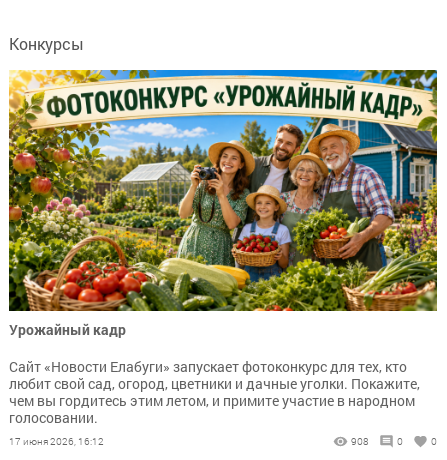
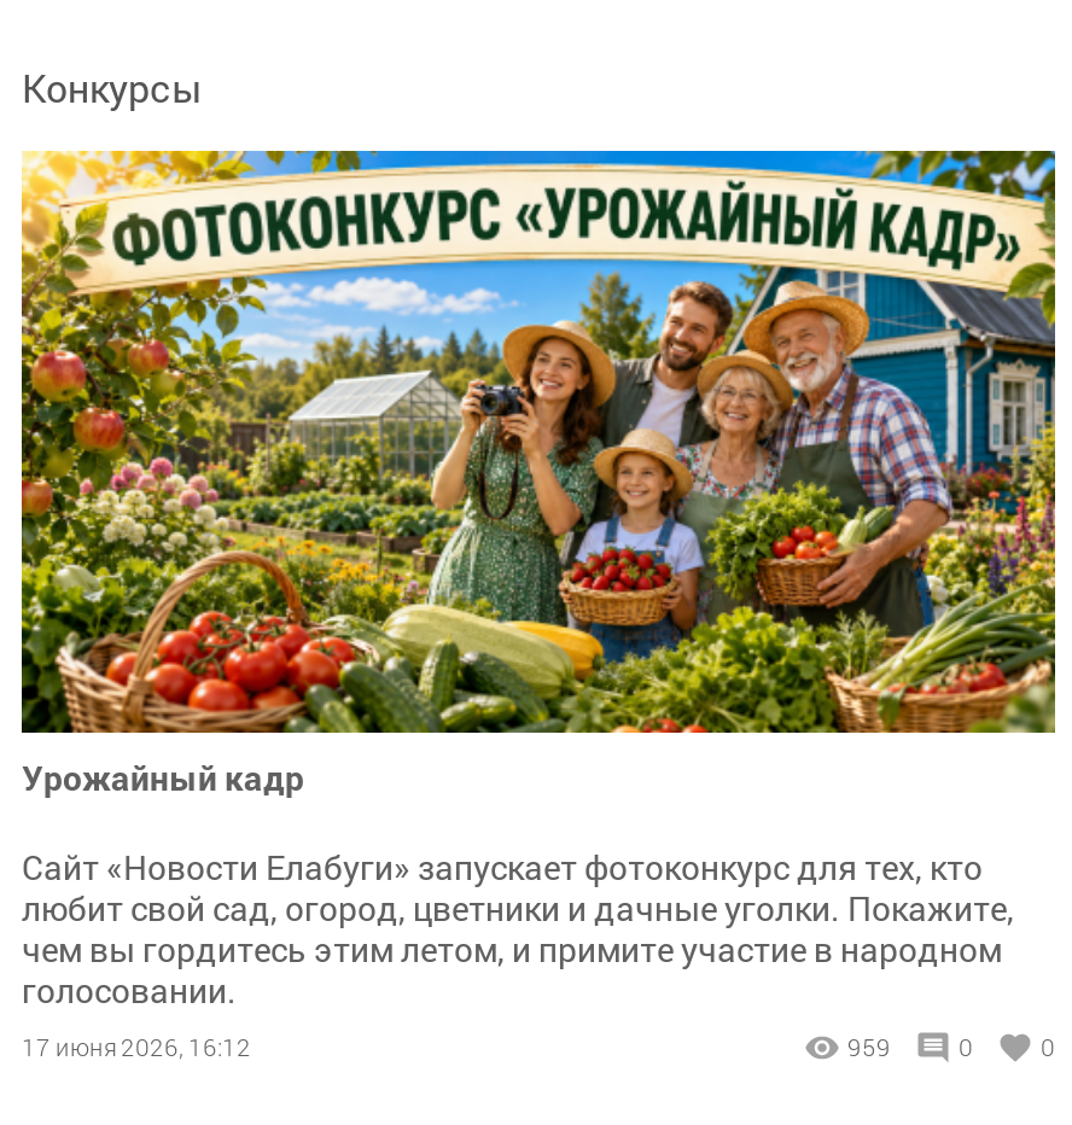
- 908
+ 959
